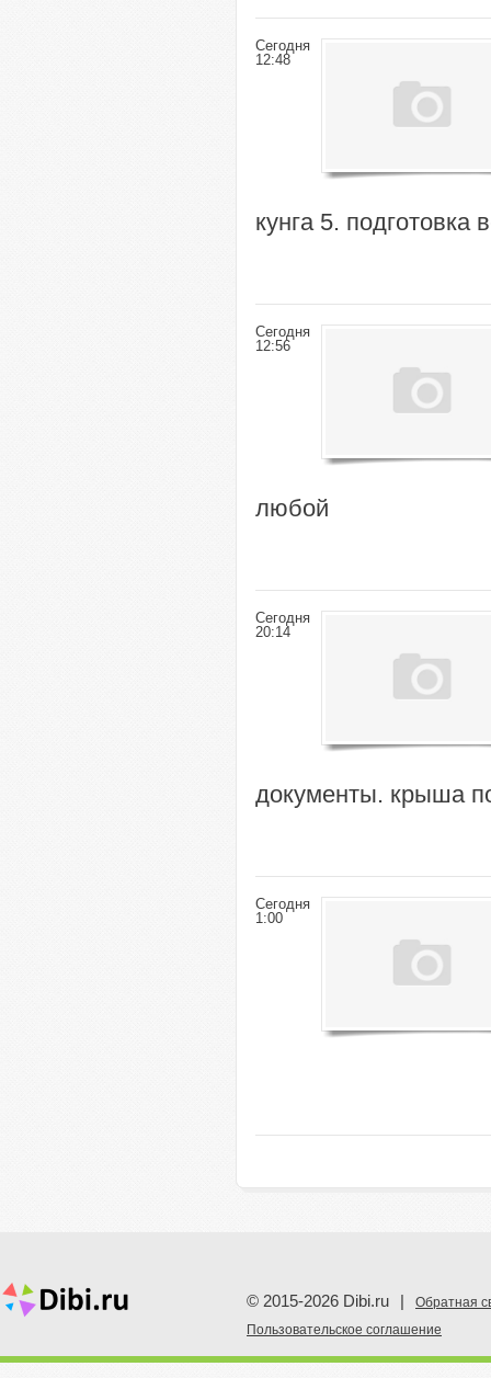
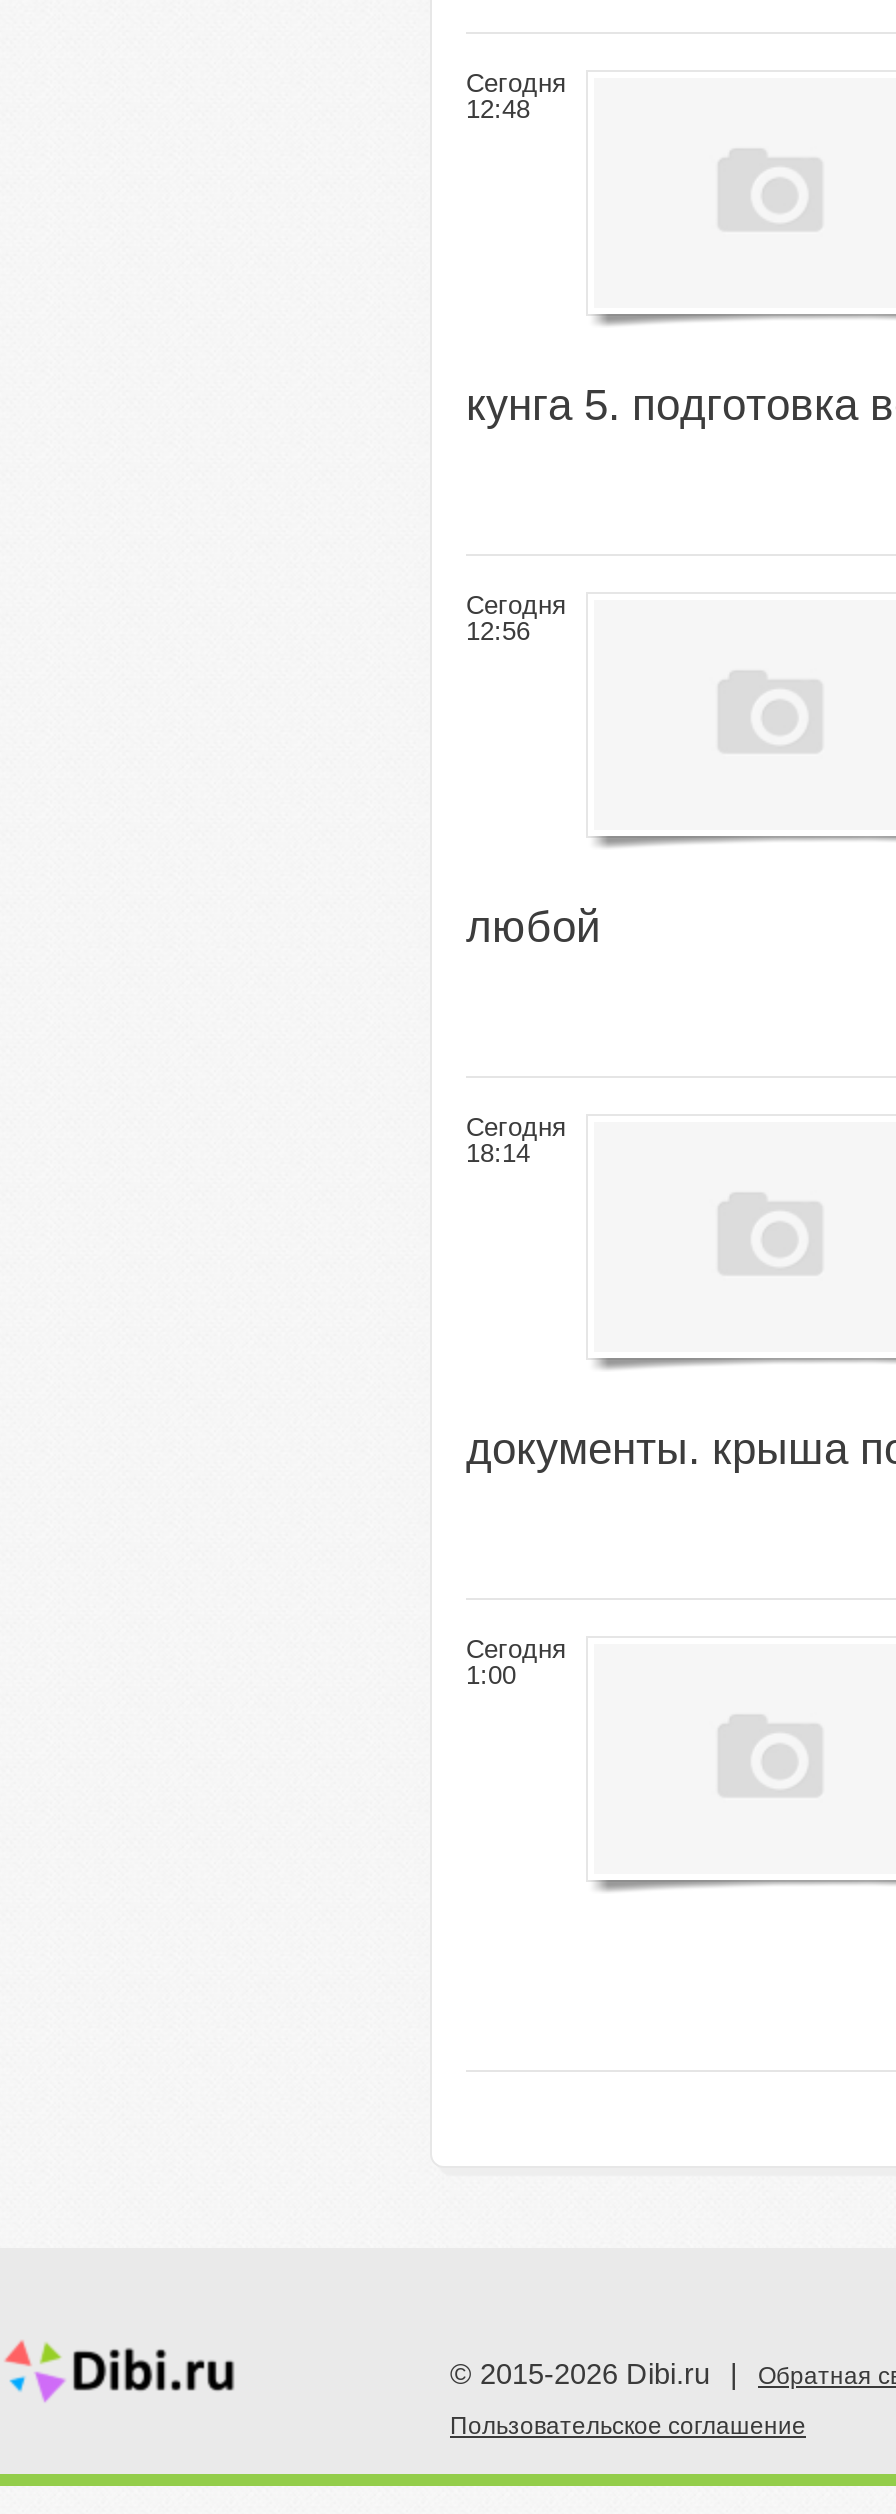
- 20:14
+ 18:14
